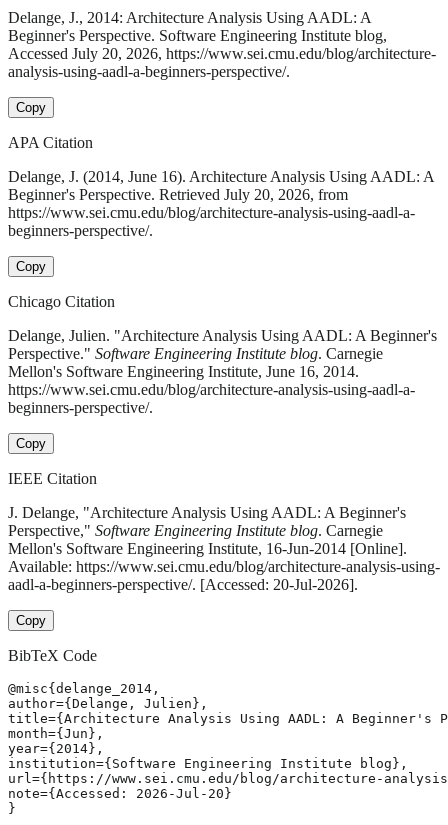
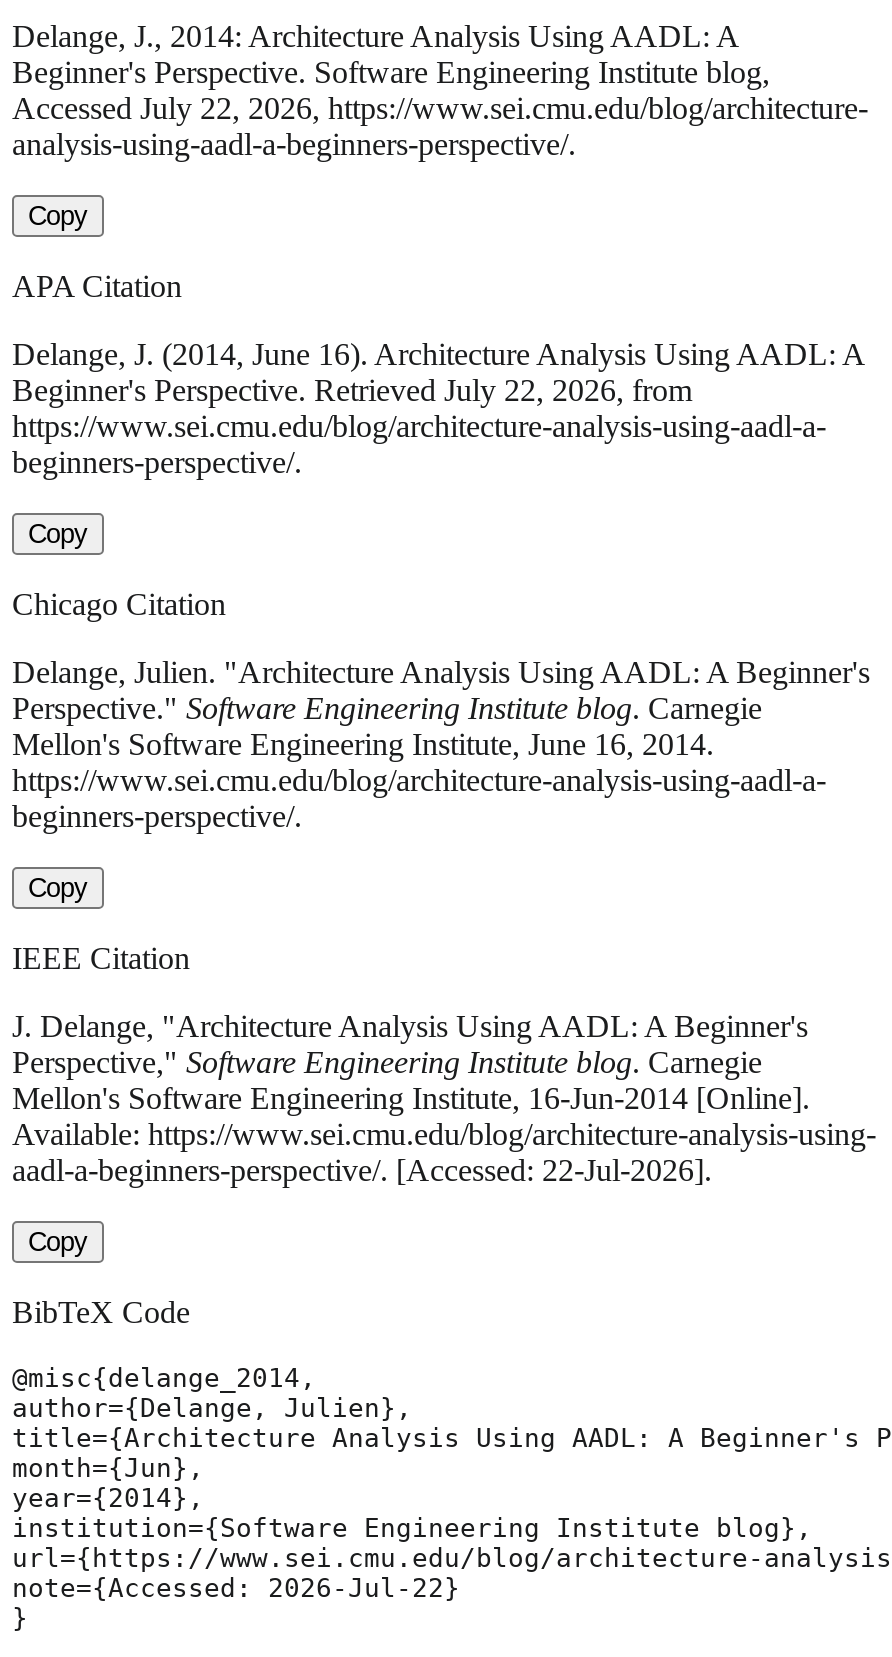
- Accessed July 20, 2026, https://www.sei.cmu.edu/blog/architecture-
+ Accessed July 22, 2026, https://www.sei.cmu.edu/blog/architecture-

- Beginner's Perspective. Retrieved July 20, 2026, from
+ Beginner's Perspective. Retrieved July 22, 2026, from

- aadl-a-beginners-perspective/. [Accessed: 20-Jul-2026].
+ aadl-a-beginners-perspective/. [Accessed: 22-Jul-2026].

- note={Accessed: 2026-Jul-20}
+ note={Accessed: 2026-Jul-22}
